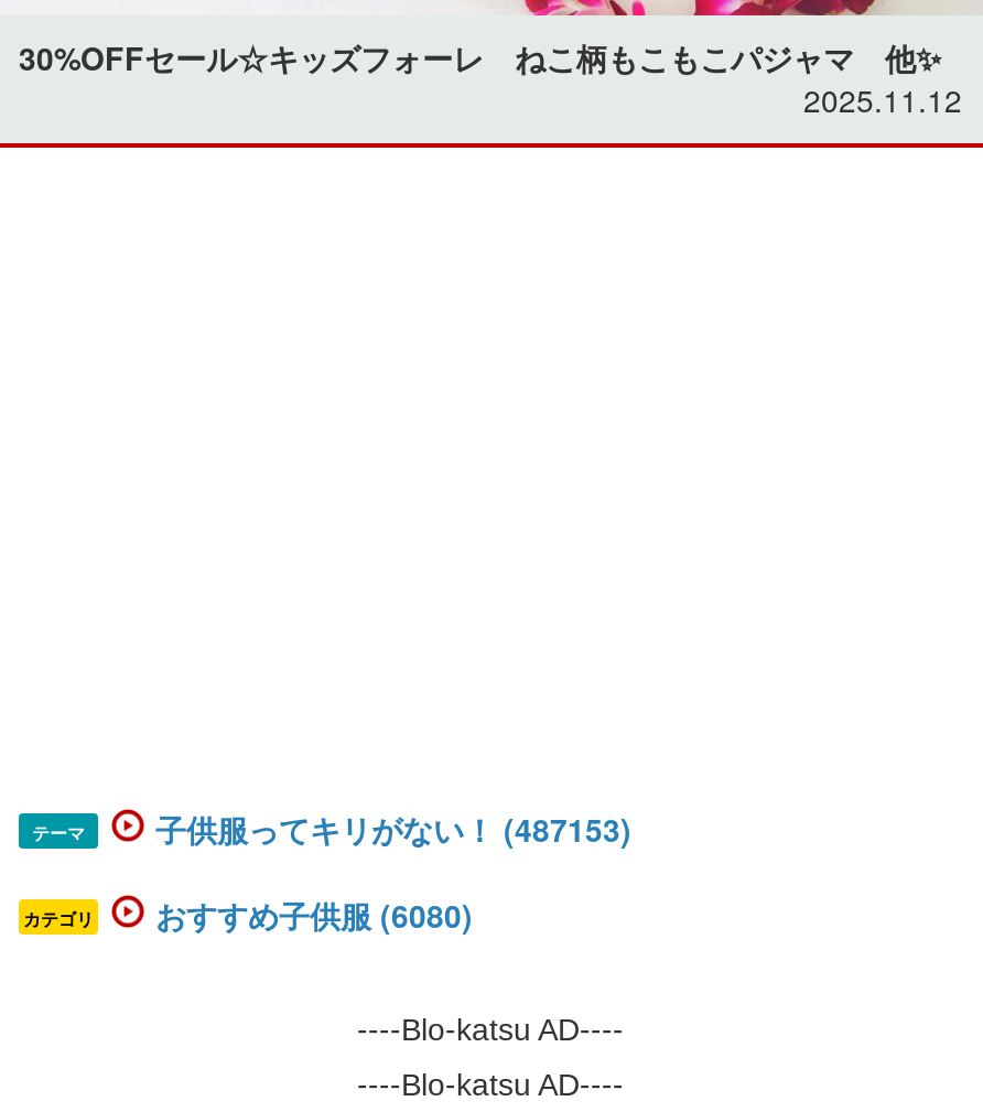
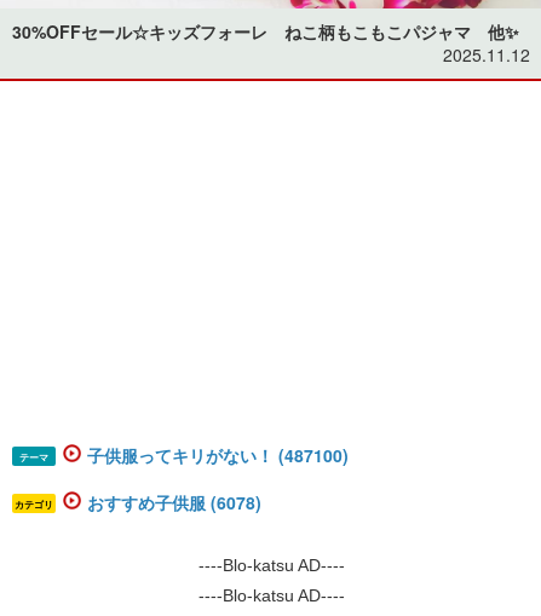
- 子供服ってキリがない！ (487153)
+ 子供服ってキリがない！ (487100)

- おすすめ子供服 (6080)
+ おすすめ子供服 (6078)
